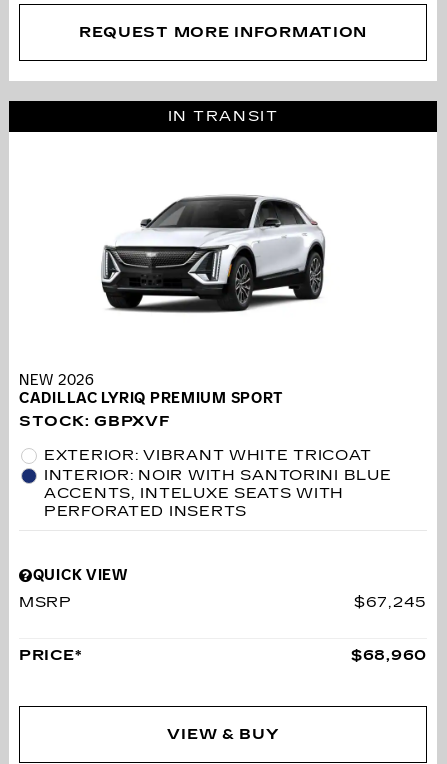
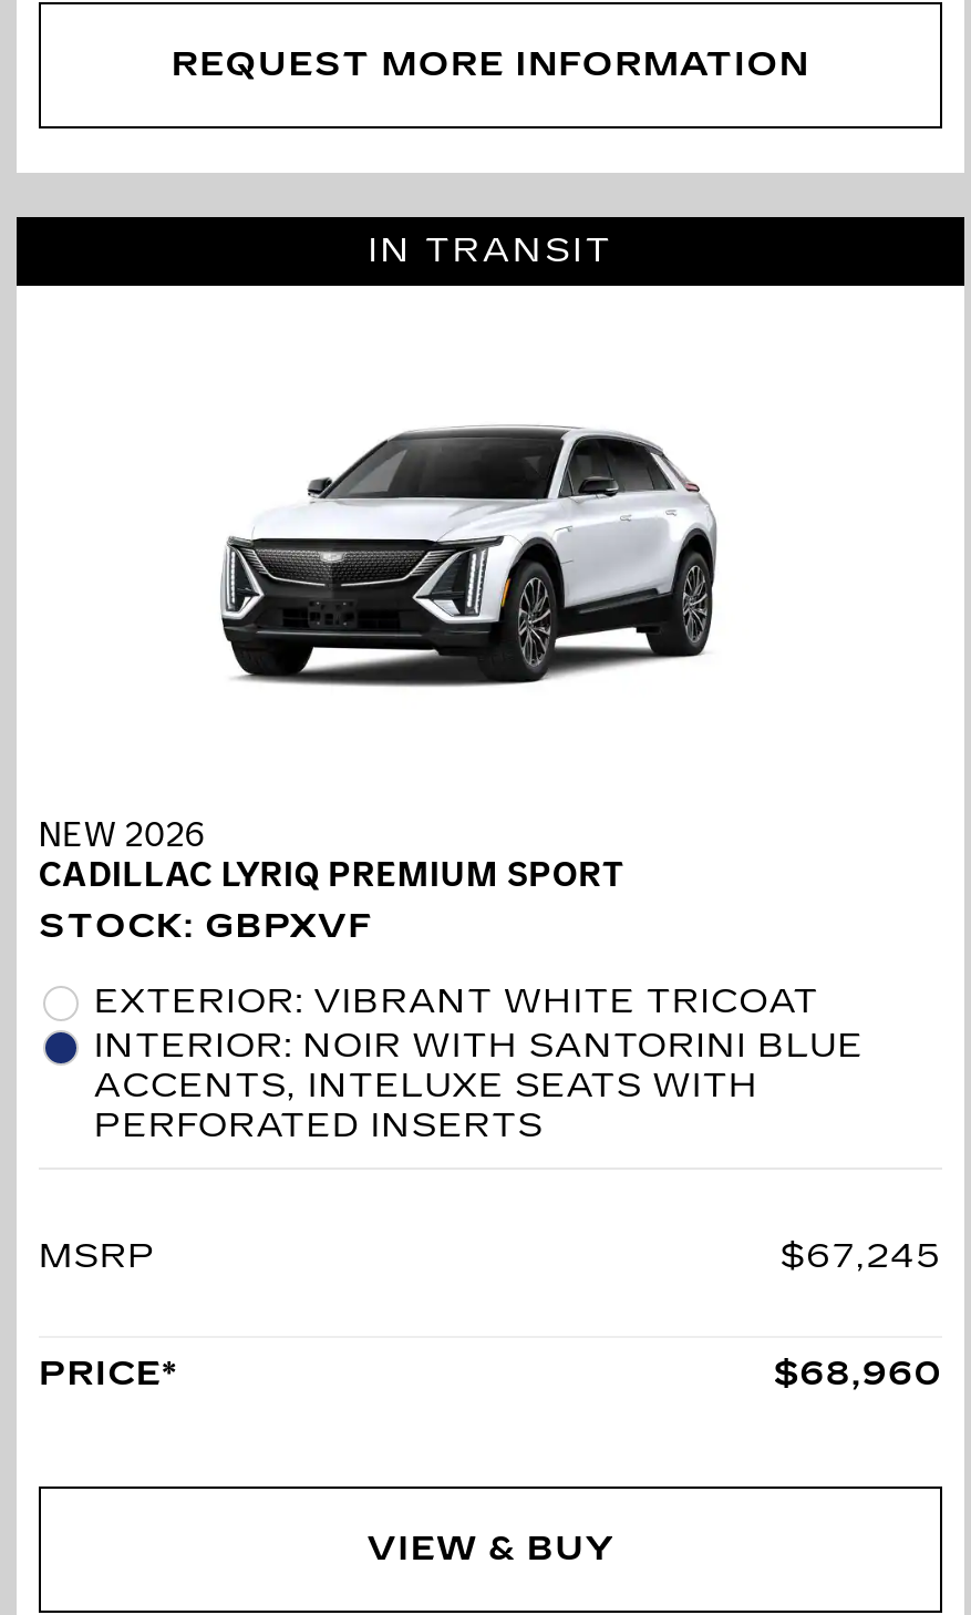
- QUICK VIEW
